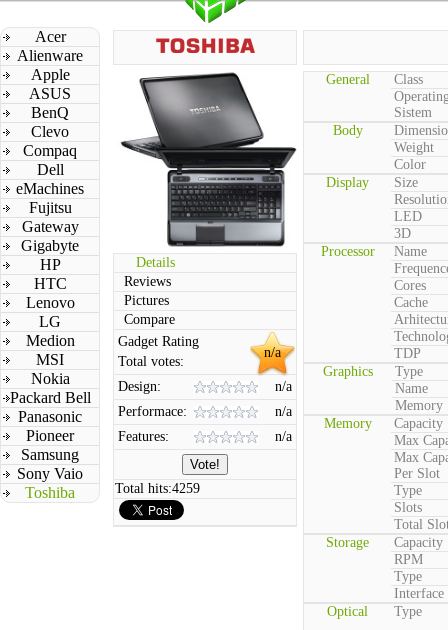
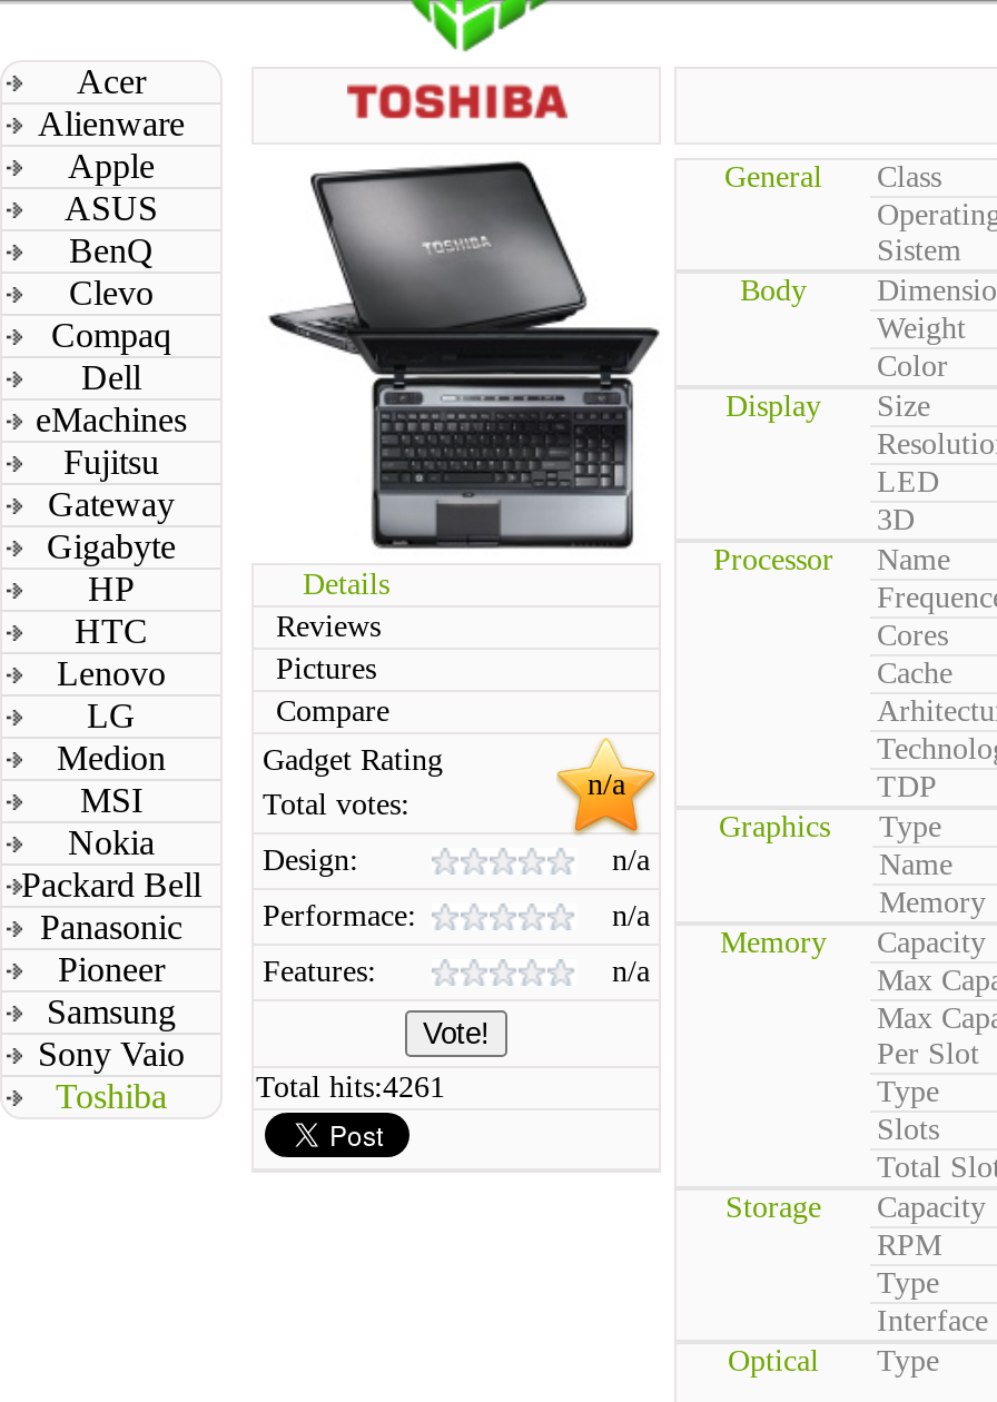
- Total hits:4259
+ Total hits:4261
